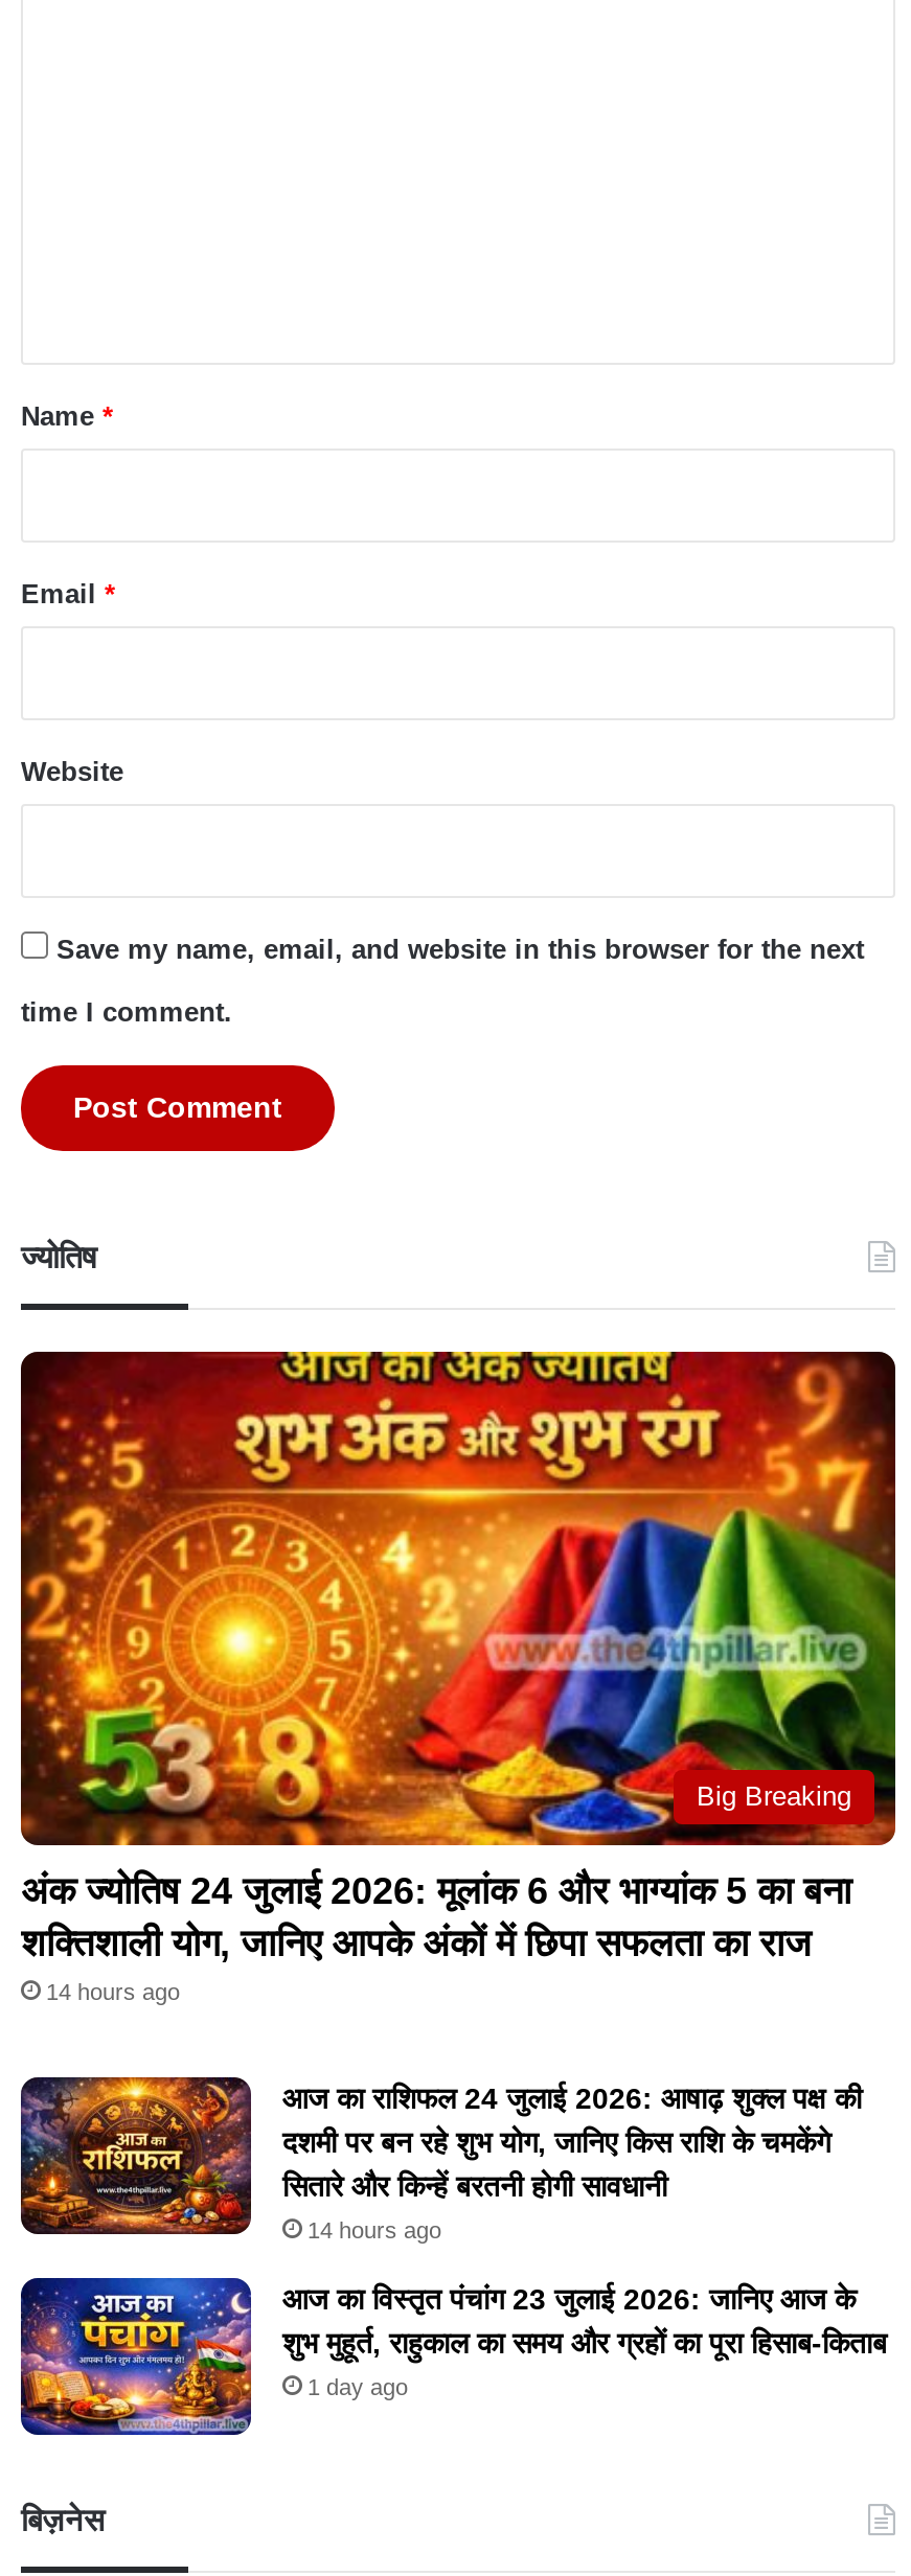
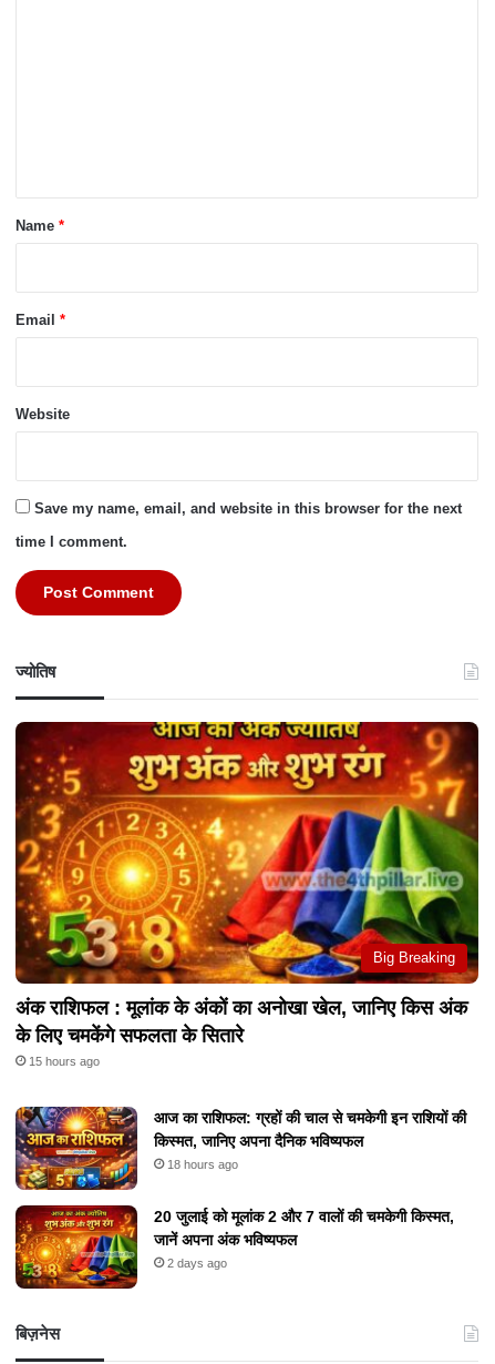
- अंक ज्योतिष 24 जुलाई 2026: मूलांक 6 और भाग्यांक 5 का बना
- शक्तिशाली योग, जानिए आपके अंकों में छिपा सफलता का राज
- 14 hours ago
+ अंक राशिफल : मूलांक के अंकों का अनोखा खेल, जानिए किस अंक
+ के लिए चमकेंगे सफलता के सितारे
+ 15 hours ago

- [image]
- आज का राशिफल 24 जुलाई 2026: आषाढ़ शुक्ल पक्ष की
- दशमी पर बन रहे शुभ योग, जानिए किस राशि के चमकेंगे
- सितारे और किन्हें बरतनी होगी सावधानी
- 14 hours ago
+ [image]
+ आज का राशिफल: ग्रहों की चाल से चमकेगी इन राशियों की
+ किस्मत, जानिए अपना दैनिक भविष्यफल
+ 18 hours ago

- [image]
- आज का विस्तृत पंचांग 23 जुलाई 2026: जानिए आज के
- शुभ मुहूर्त, राहुकाल का समय और ग्रहों का पूरा हिसाब-किताब
- 1 day ago
+ [image]
+ 20 जुलाई को मूलांक 2 और 7 वालों की चमकेगी किस्मत,
+ जानें अपना अंक भविष्यफल
+ 2 days ago
